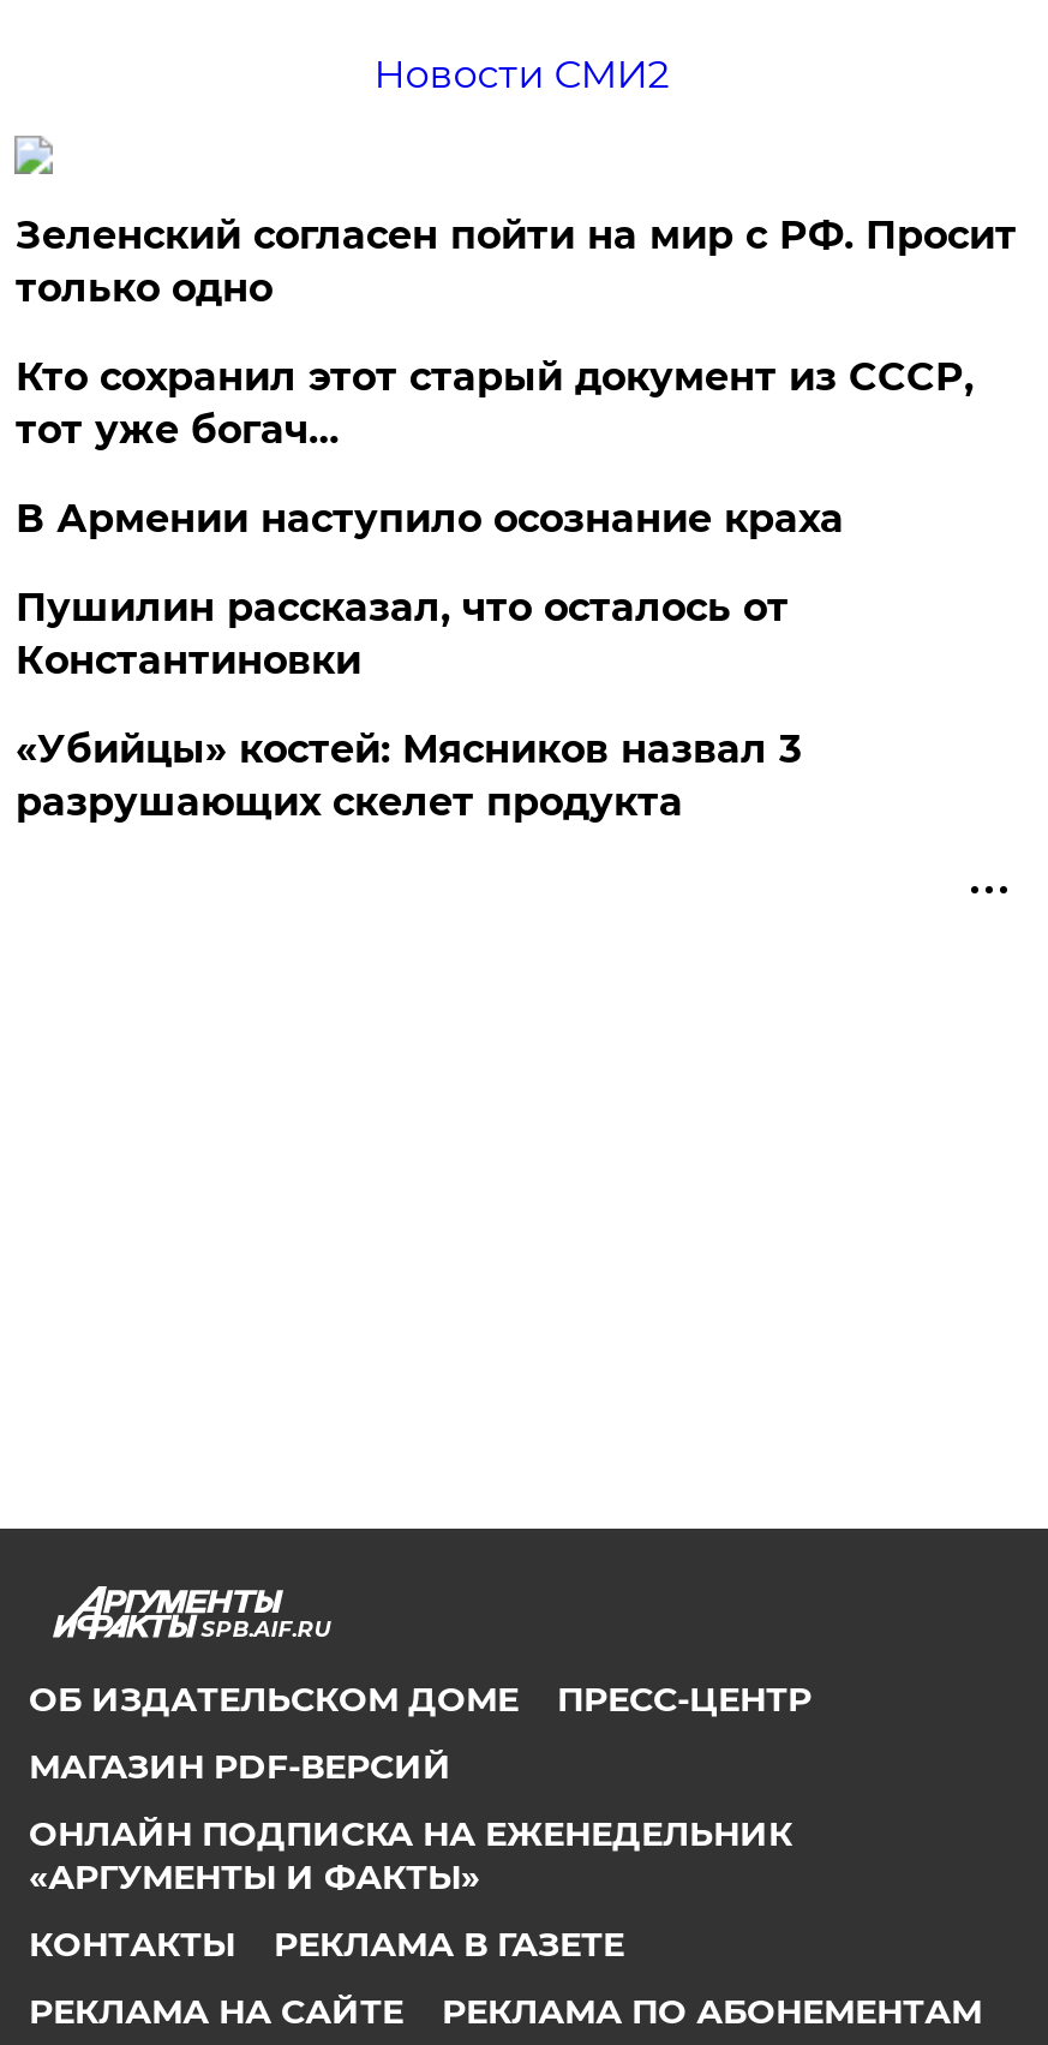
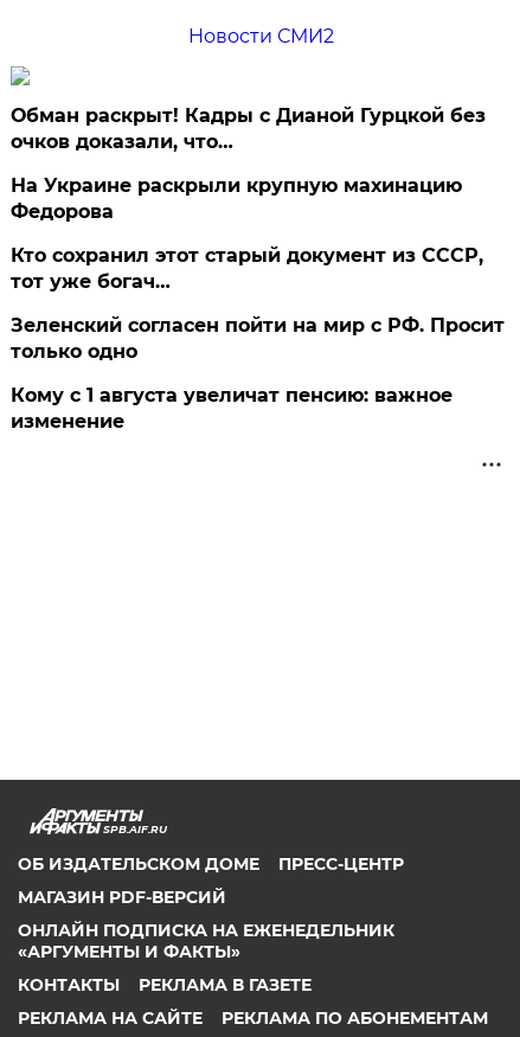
+ Обман раскрыт! Кадры с Дианой Гурцкой без
+ очков доказали, что…
+ На Украине раскрыли крупную махинацию
+ Федорова

moved down: Зеленский согласен пойти на мир с РФ. Просит | только одно

moved down: Кто сохранил этот старый документ из СССР, | тот уже богач…

- В Армении наступило осознание краха
- Пушилин рассказал, что осталось от
- Константиновки
- «Убийцы» костей: Мясников назвал 3
- разрушающих скелет продукта
+ Кому с 1 августа увеличат пенсию: важное
+ изменение
